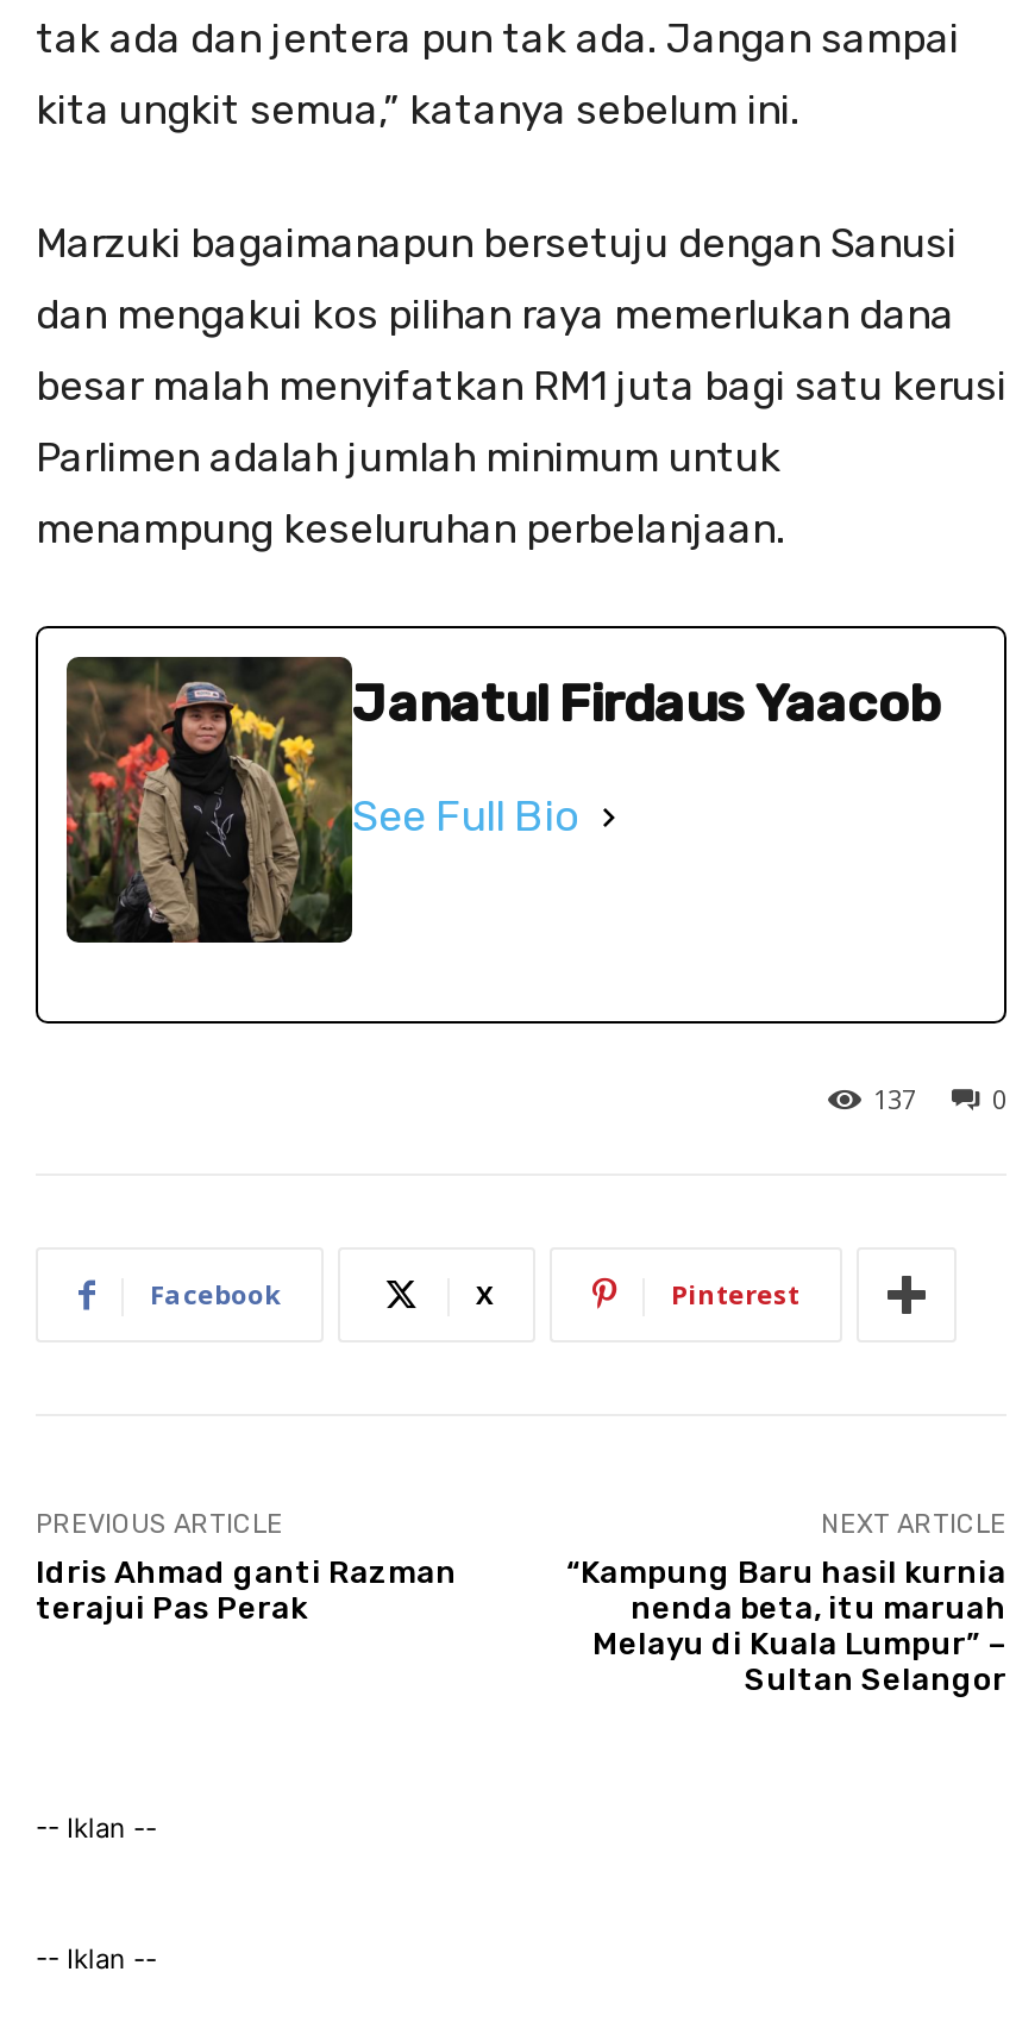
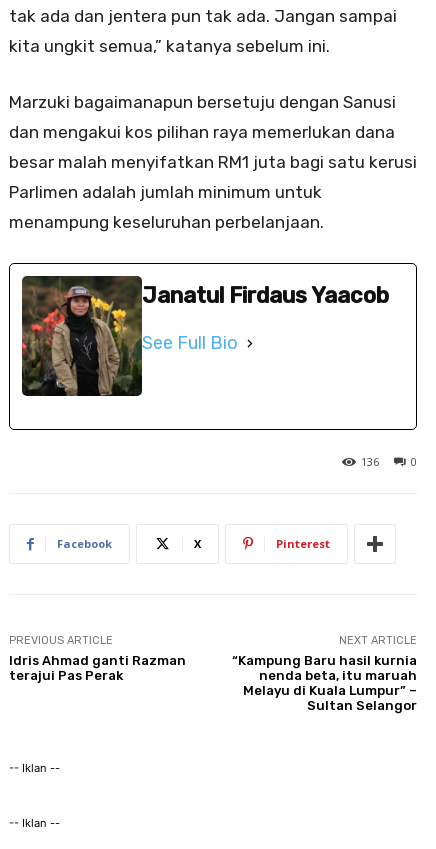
- 137
+ 136
